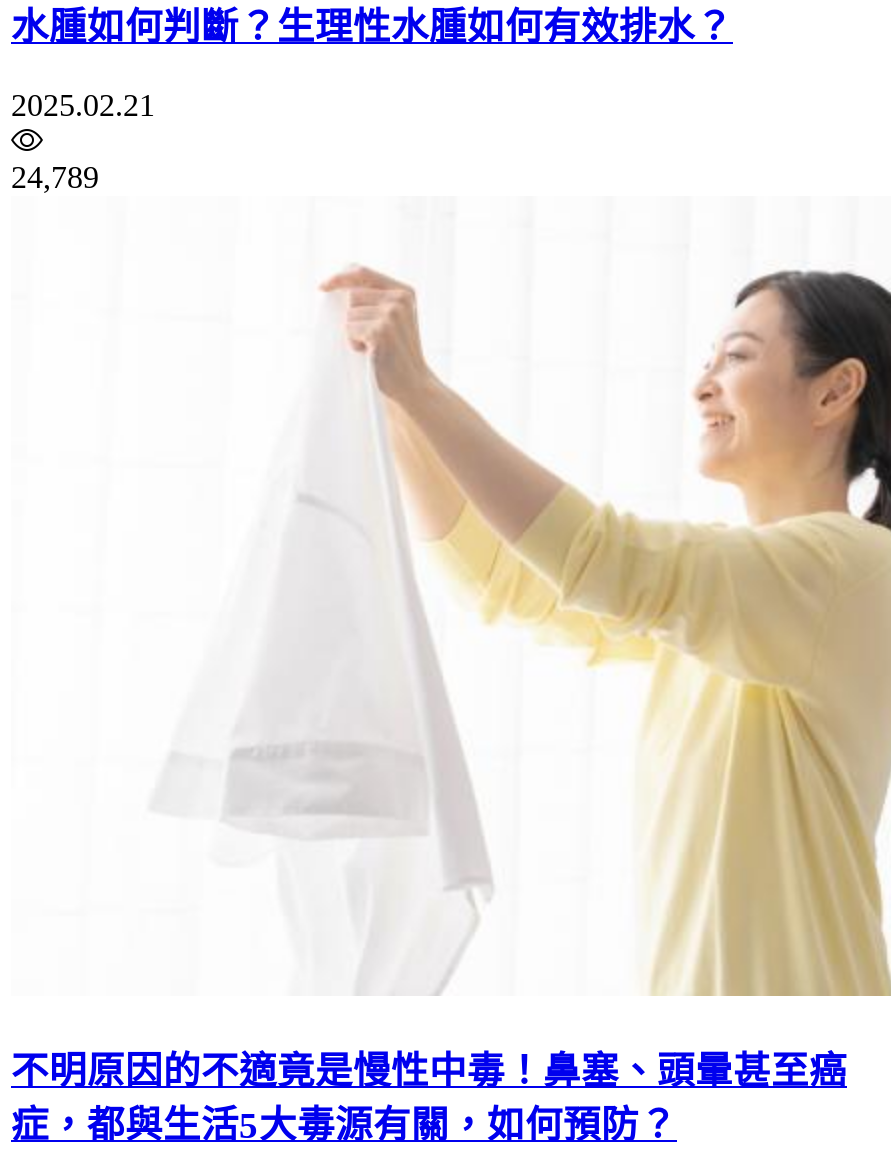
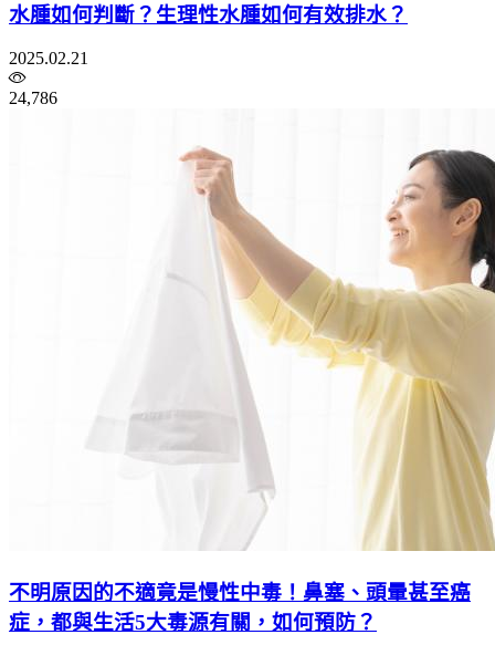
- 24,789
+ 24,786
